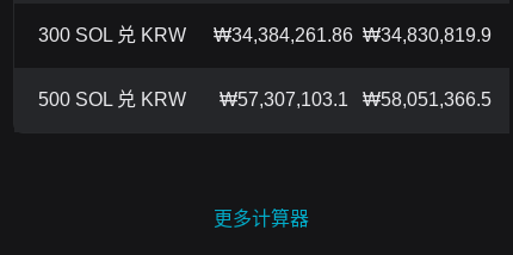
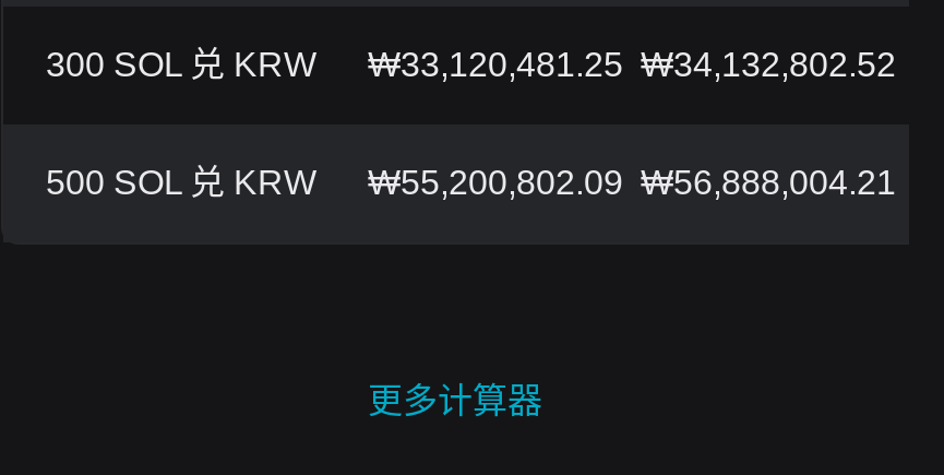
- 300 SOL 兑 KRW ₩34,384,261.86 ₩34,830,819.9
+ 300 SOL 兑 KRW ₩33,120,481.25 ₩34,132,802.52

- ₩57,307,103.1
- ₩58,051,366.5
+ ₩55,200,802.09 ₩56,888,004.21
